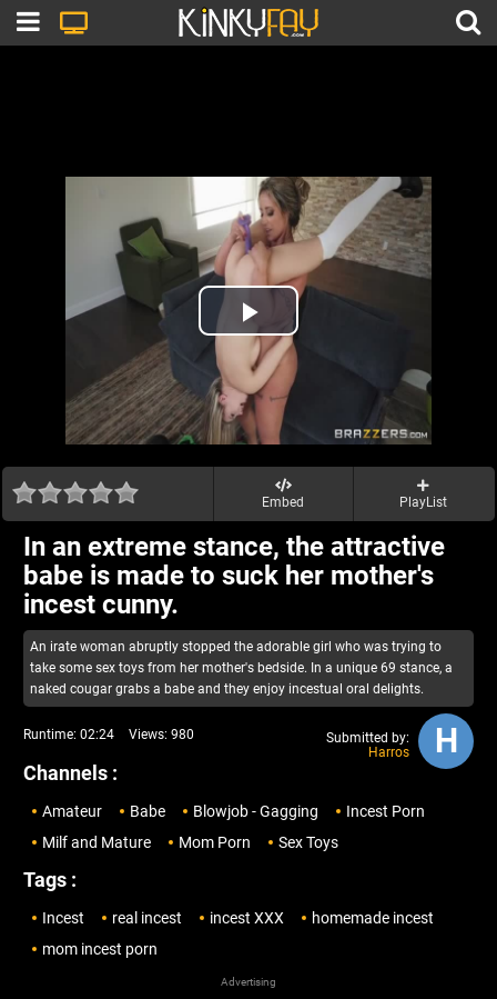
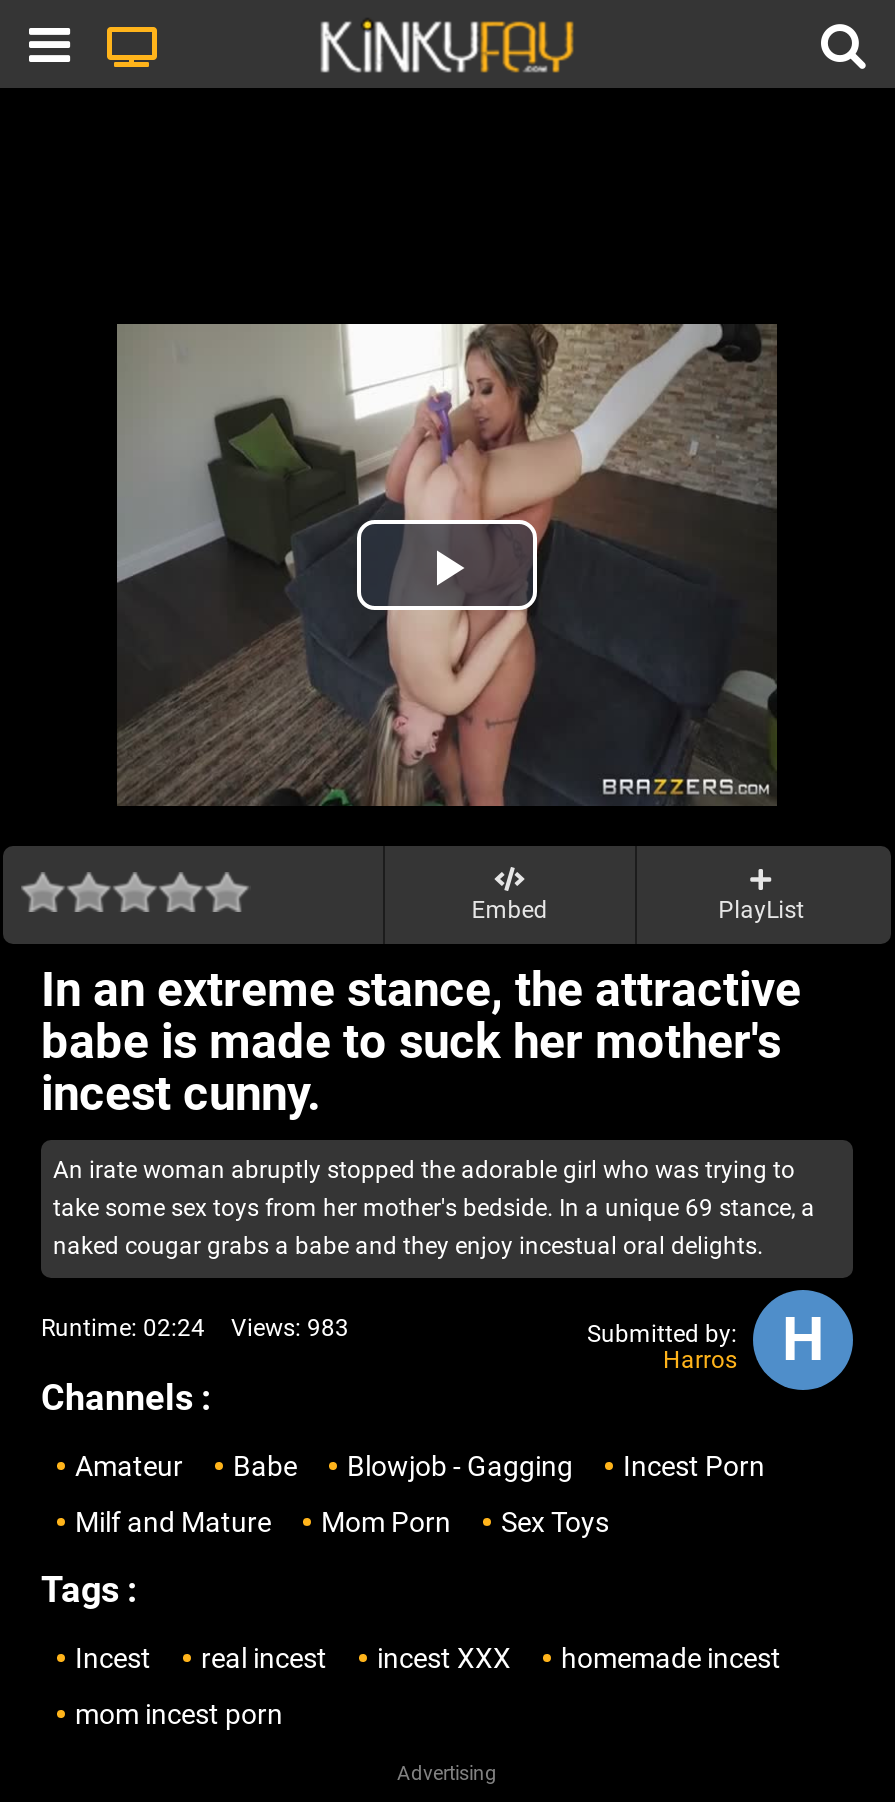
- Runtime: 02:24 Views: 980
+ Runtime: 02:24 Views: 983
